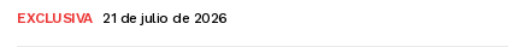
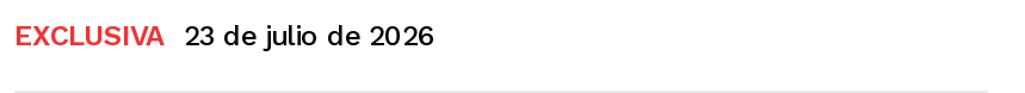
- EXCLUSIVA 21 de julio de 2026
+ EXCLUSIVA 23 de julio de 2026
